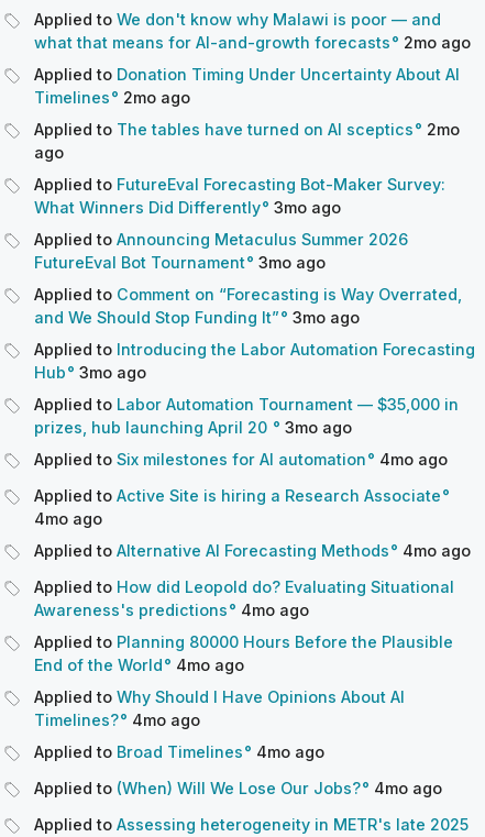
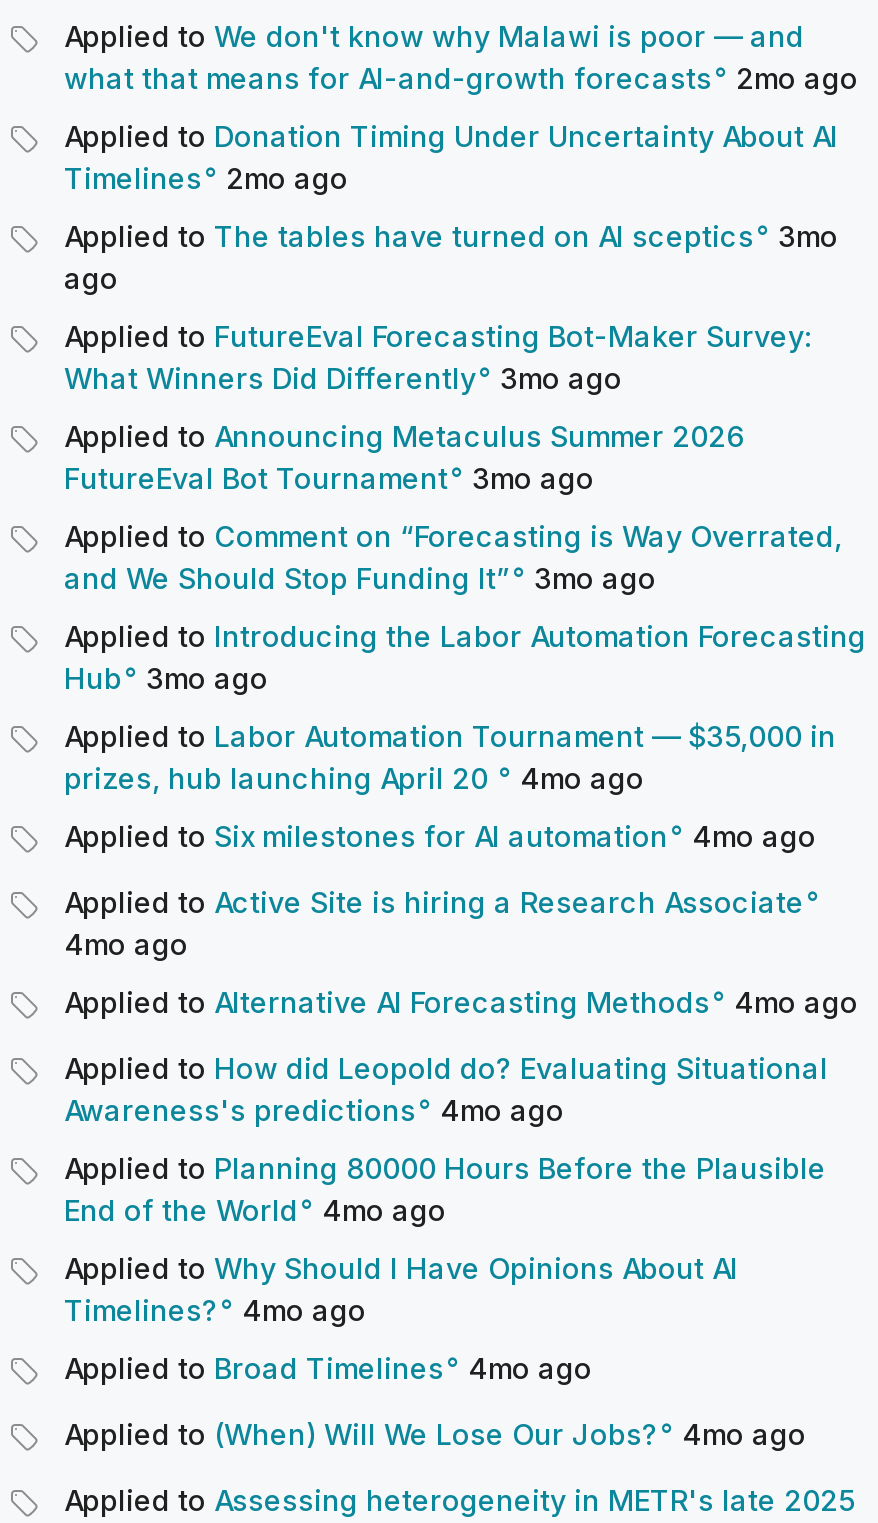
- Applied to The tables have turned on AI sceptics 2mo
+ Applied to The tables have turned on AI sceptics 3mo

- prizes, hub launching April 20 3mo ago
+ prizes, hub launching April 20 4mo ago
